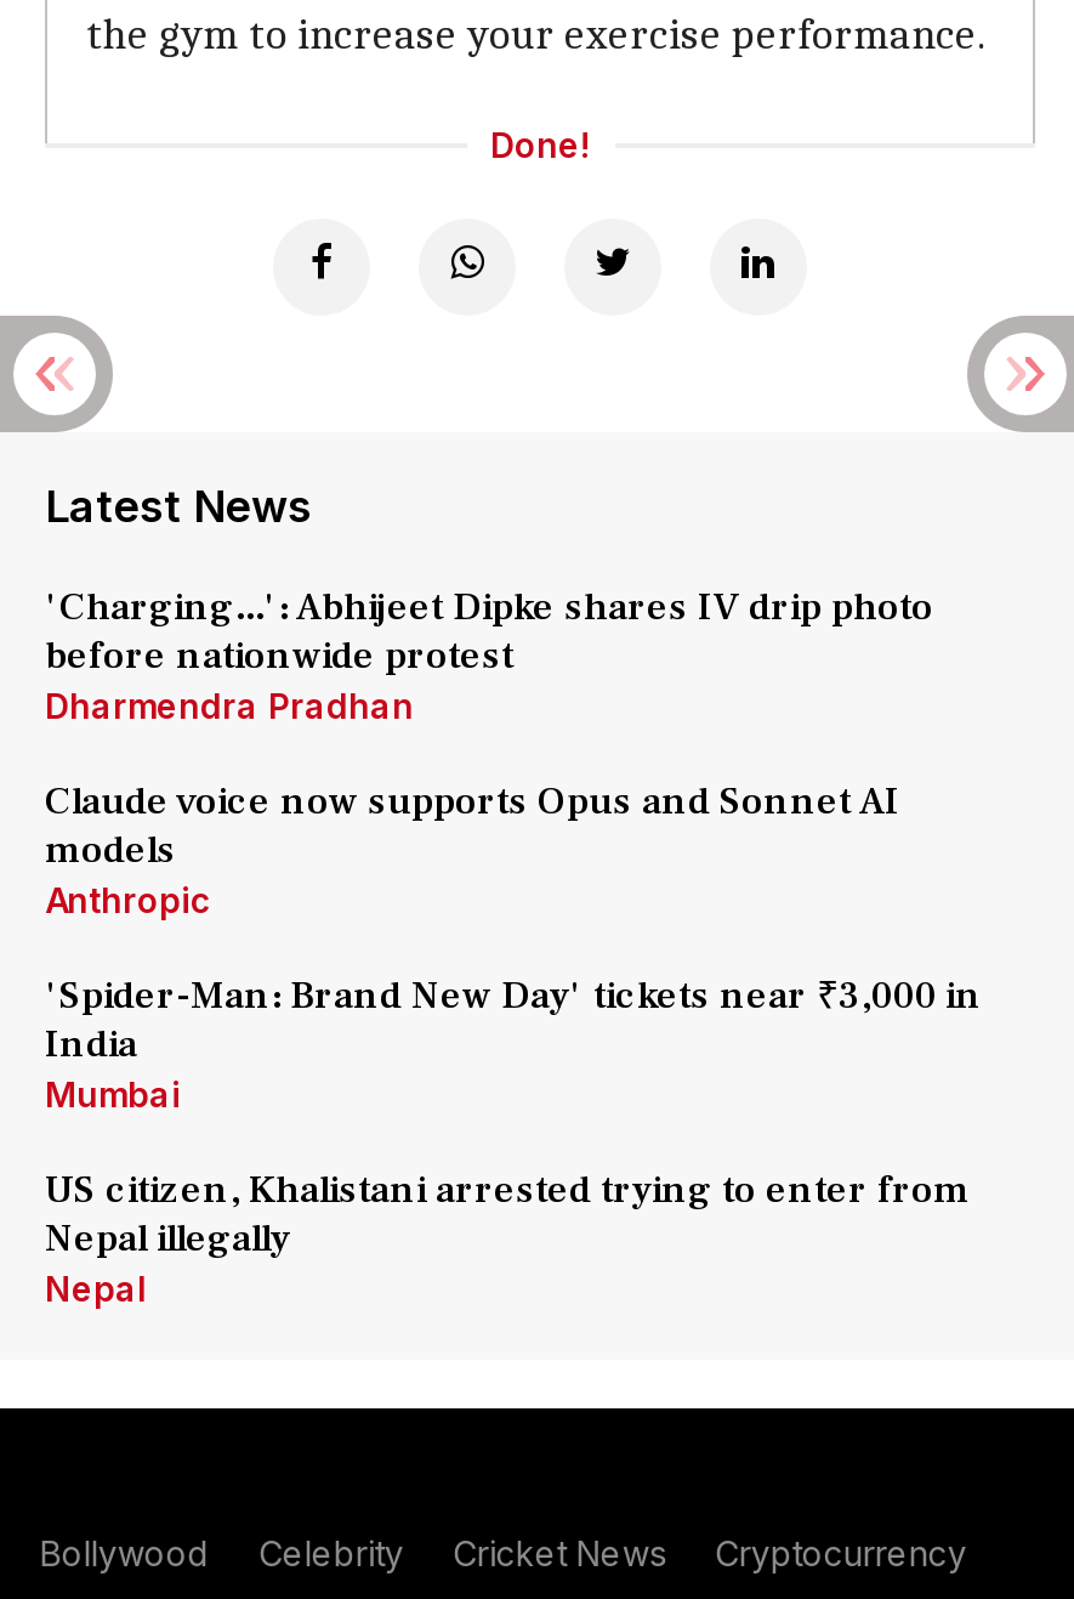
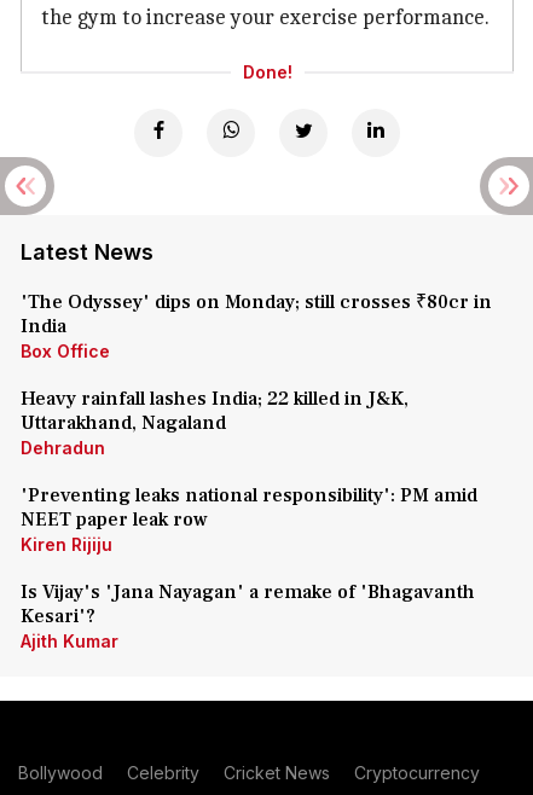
- 'Charging...': Abhijeet Dipke shares IV drip photo
- before nationwide protest
- Dharmendra Pradhan
- Claude voice now supports Opus and Sonnet AI
- models
- Anthropic
- 'Spider-Man: Brand New Day' tickets near ₹3,000 in
+ 'The Odyssey' dips on Monday; still crosses ₹80cr in

moved up: India

- Mumbai
- US citizen, Khalistani arrested trying to enter from
- Nepal illegally
- Nepal
+ Box Office
+ Heavy rainfall lashes India; 22 killed in J&K,
+ Uttarakhand, Nagaland
+ Dehradun
+ 'Preventing leaks national responsibility': PM amid
+ NEET paper leak row
+ Kiren Rijiju
+ Is Vijay's 'Jana Nayagan' a remake of 'Bhagavanth
+ Kesari'?
+ Ajith Kumar
